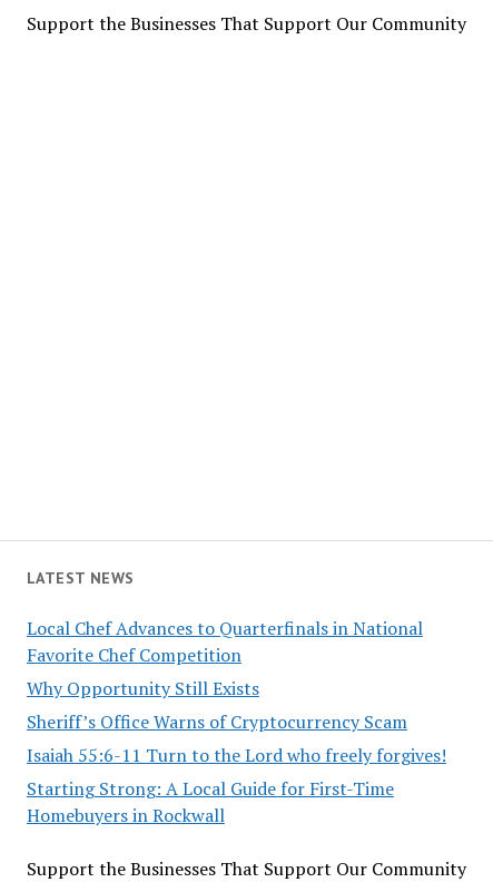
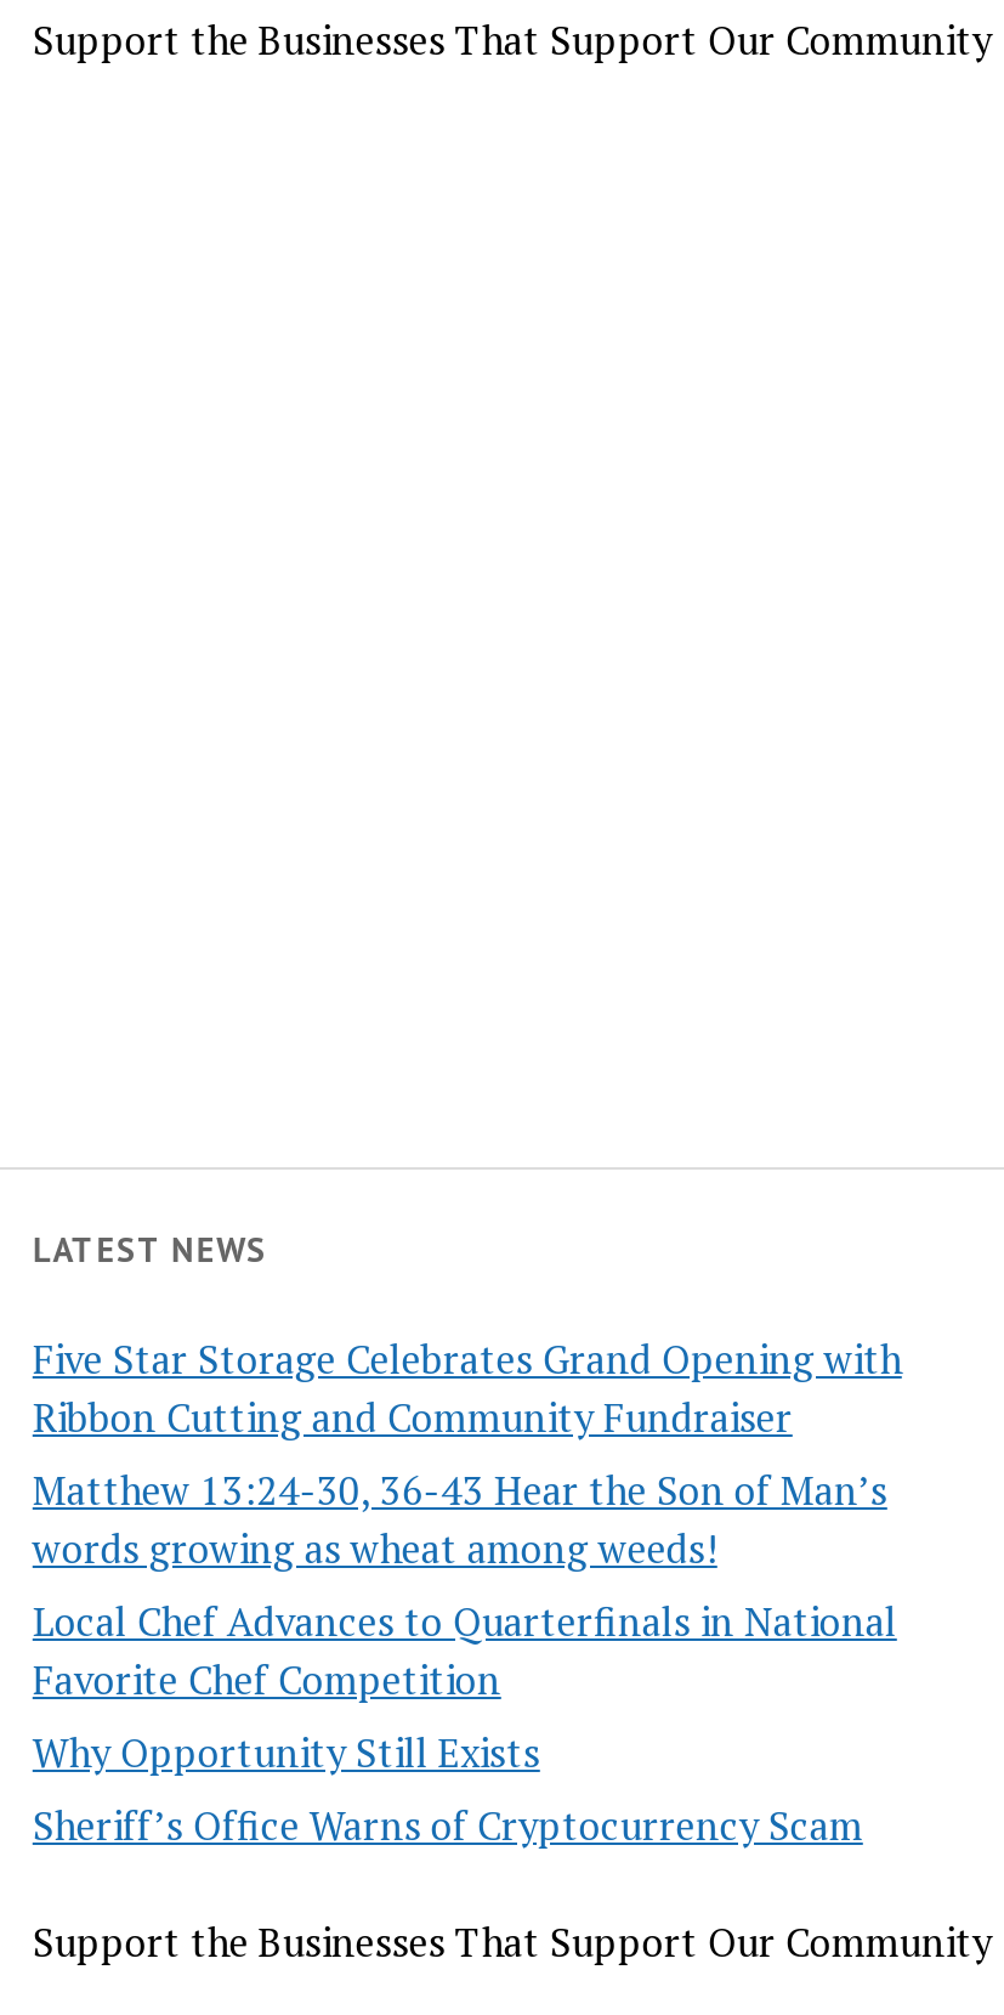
+ Five Star Storage Celebrates Grand Opening with
+ Ribbon Cutting and Community Fundraiser
+ Matthew 13:24-30, 36-43 Hear the Son of Man’s
+ words growing as wheat among weeds!

moved down: Local Chef Advances to Quarterfinals in National | Favorite Chef Competition | Why Opportunity Still Exists | Sheriff’s Office Warns of Cryptocurrency Scam

- Isaiah 55:6-11 Turn to the Lord who freely forgives!
- Starting Strong: A Local Guide for First-Time
- Homebuyers in Rockwall
